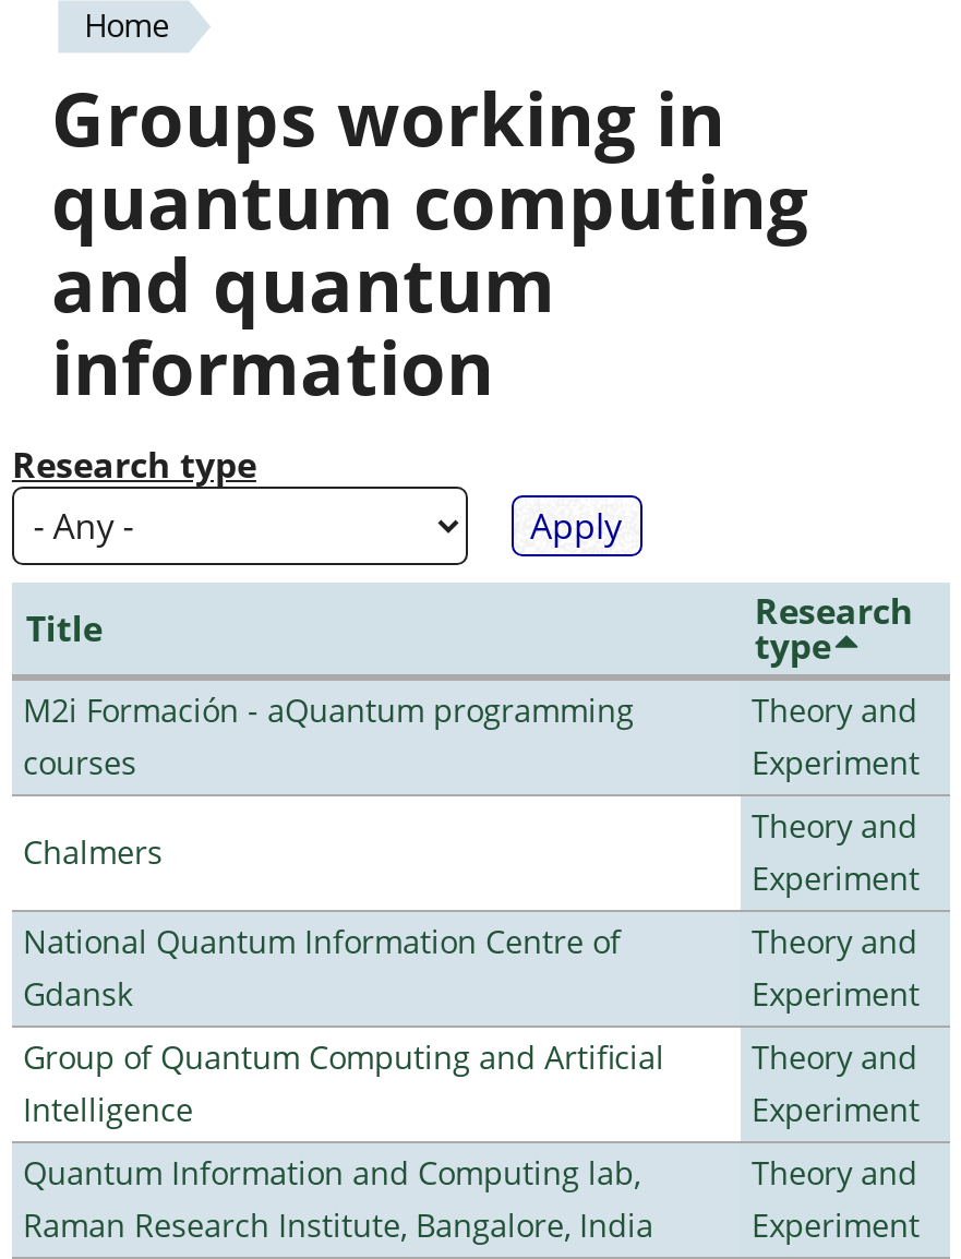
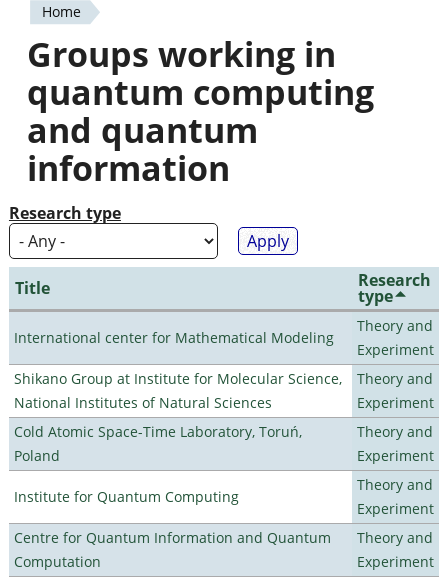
- M2i Formación - aQuantum programming
- courses
+ International center for Mathematical Modeling

- Chalmers
+ Shikano Group at Institute for Molecular Science,
+ National Institutes of Natural Sciences

- National Quantum Information Centre of
- Gdansk
+ Cold Atomic Space-Time Laboratory, Toruń,
+ Poland

- Group of Quantum Computing and Artificial
- Intelligence
+ Institute for Quantum Computing

- Quantum Information and Computing lab,
- Raman Research Institute, Bangalore, India
+ Centre for Quantum Information and Quantum
+ Computation
